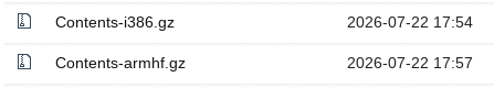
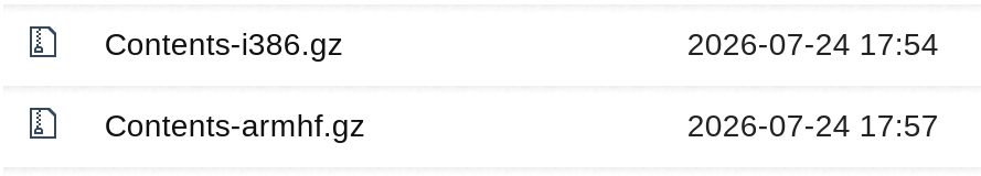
- 2026-07-22 17:54
+ 2026-07-24 17:54

- 2026-07-22 17:57
+ 2026-07-24 17:57
